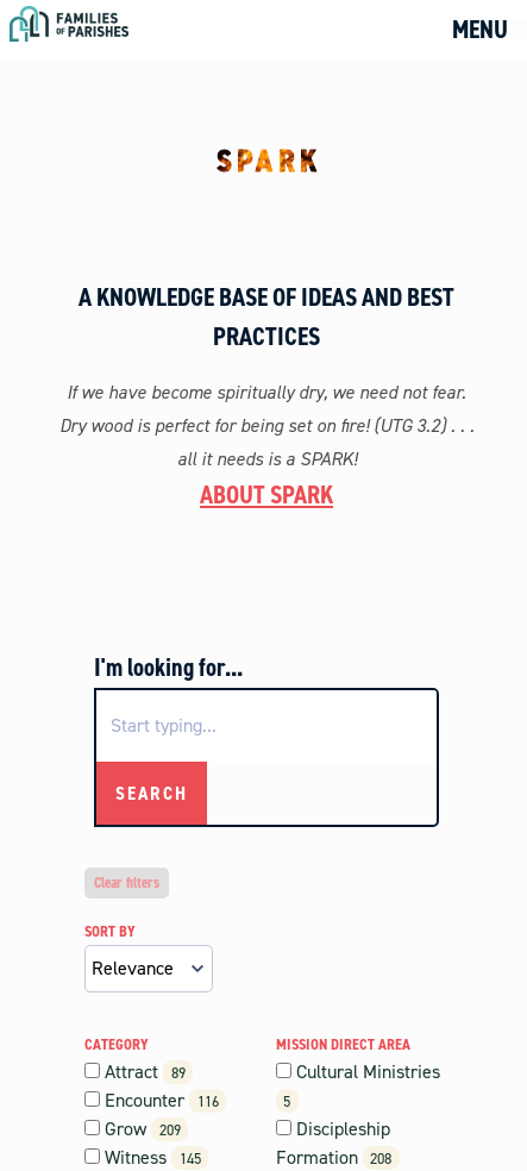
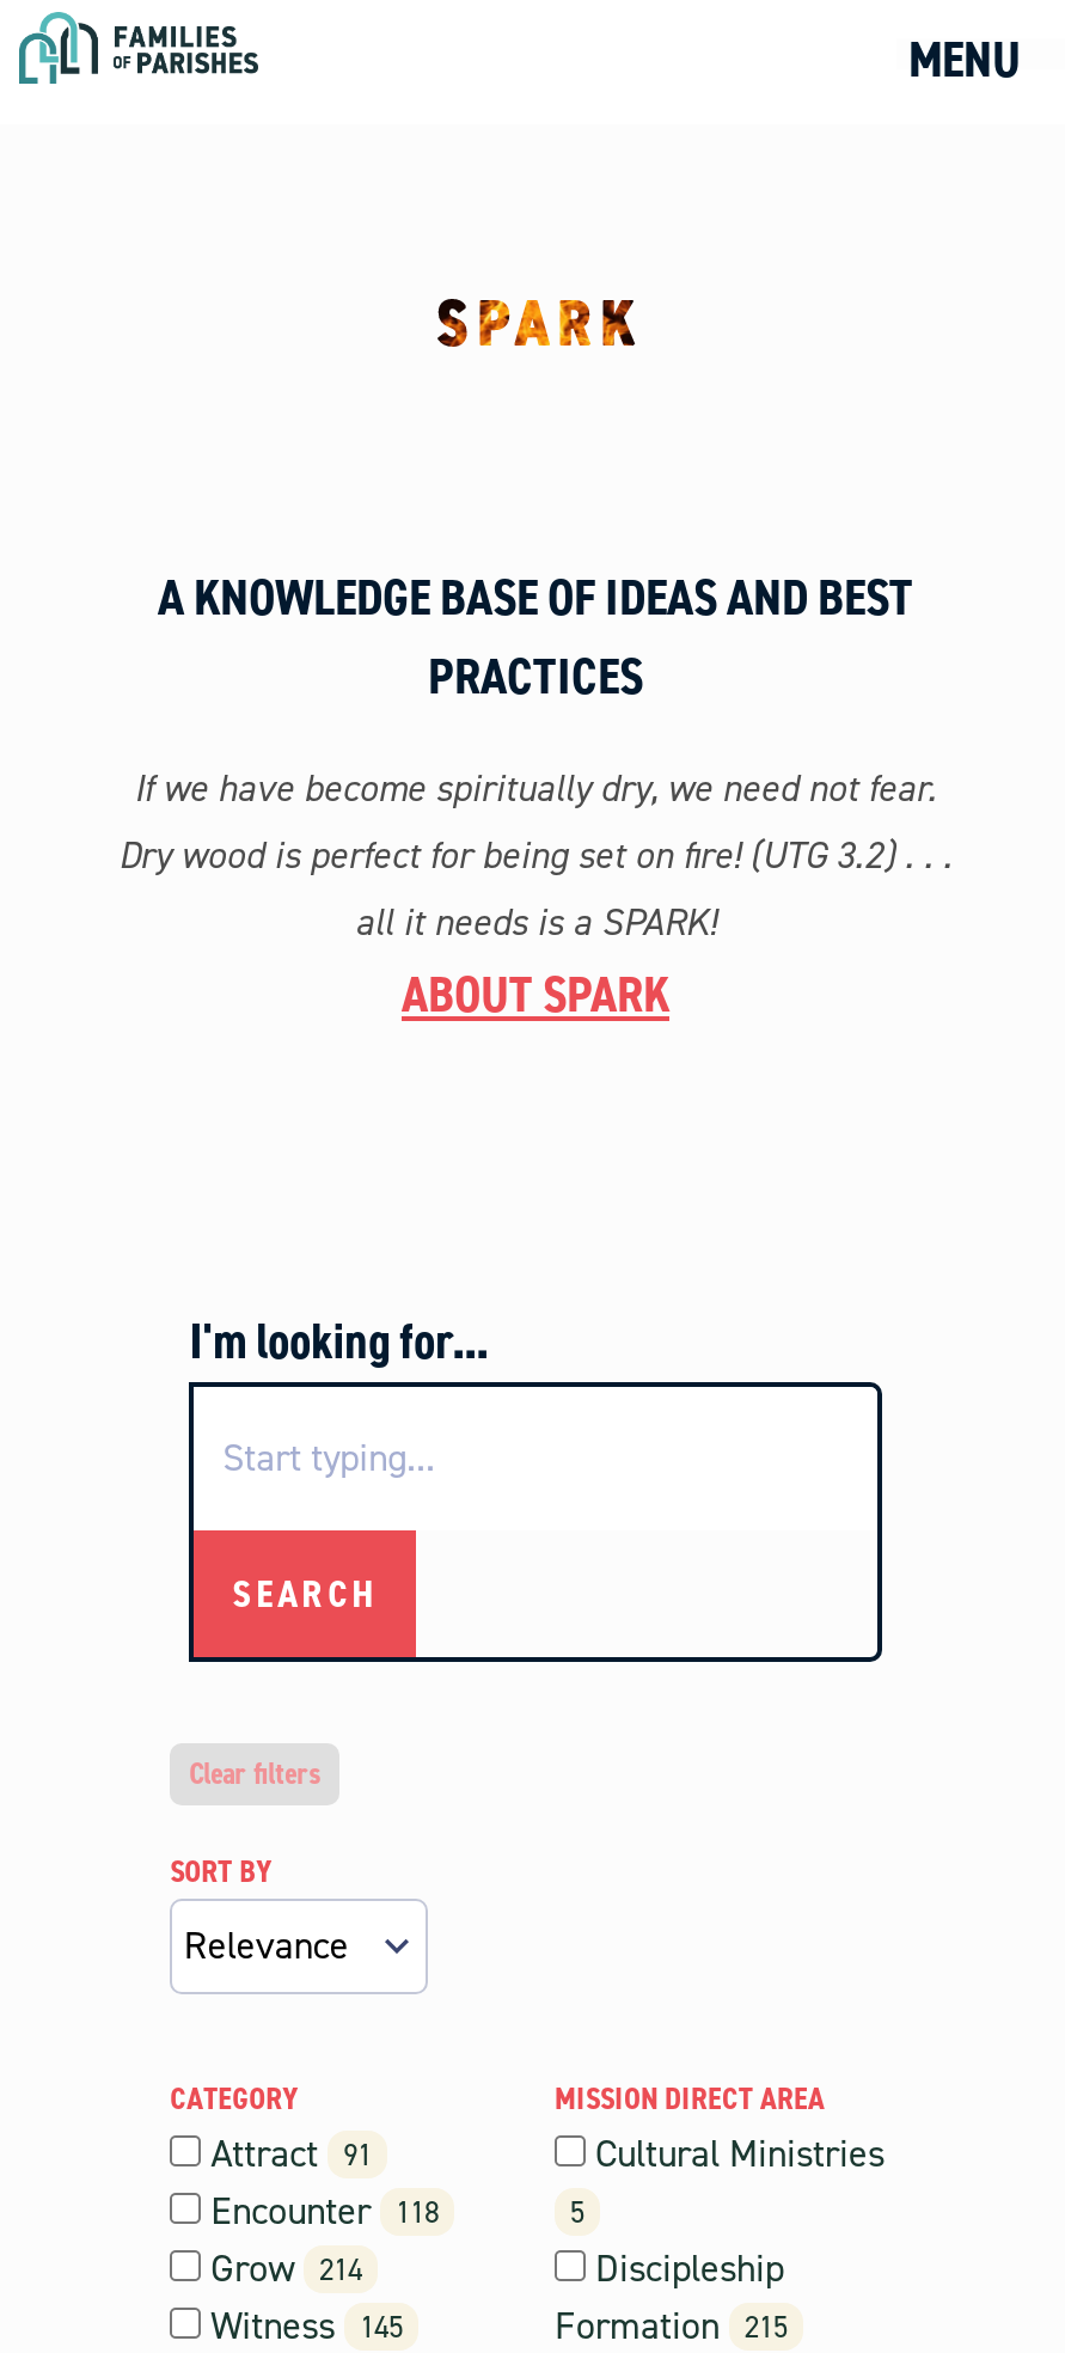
- Attract 89
+ Attract 91

- Encounter 116
+ Encounter 118

- Grow 209
+ Grow 214

- Formation 208
+ Formation 215
